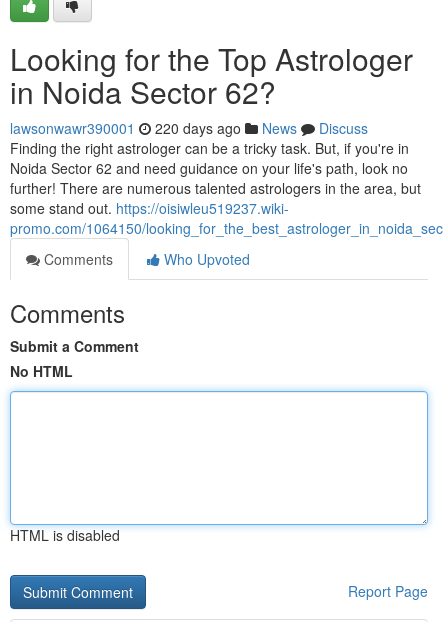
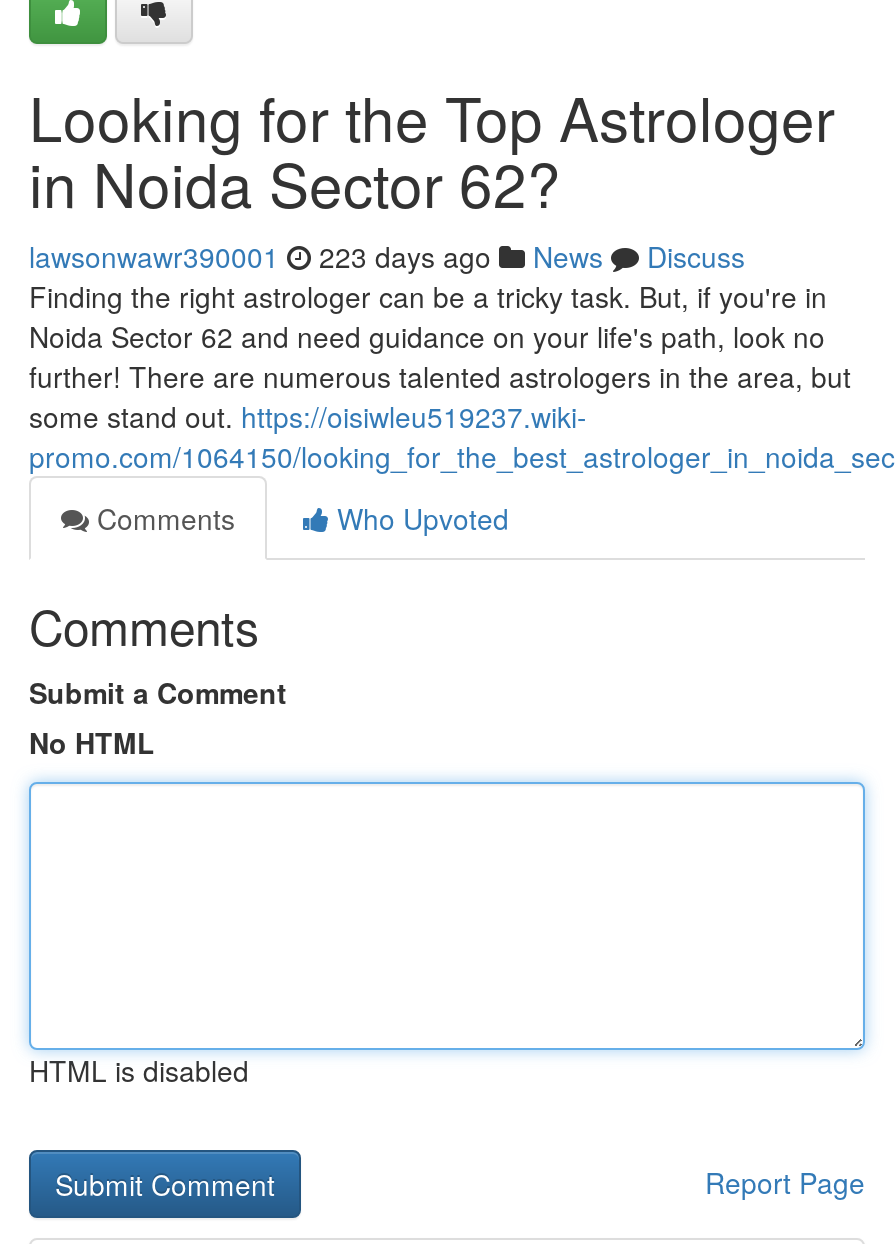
- lawsonwawr390001 220 days ago News Discuss
+ lawsonwawr390001 223 days ago News Discuss
